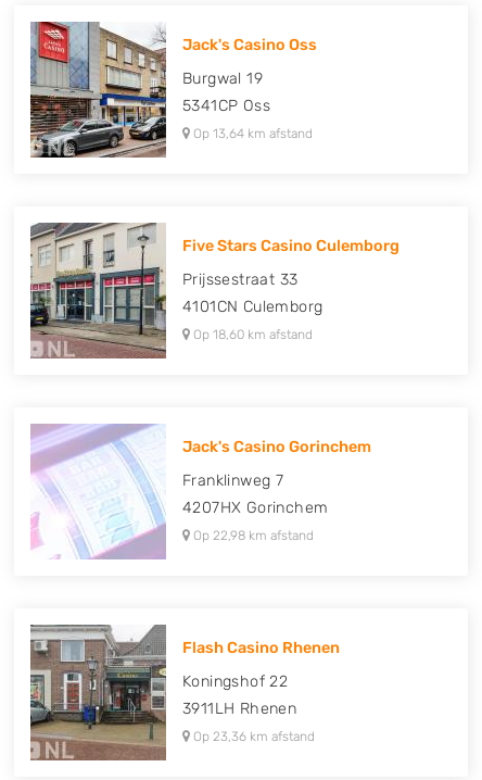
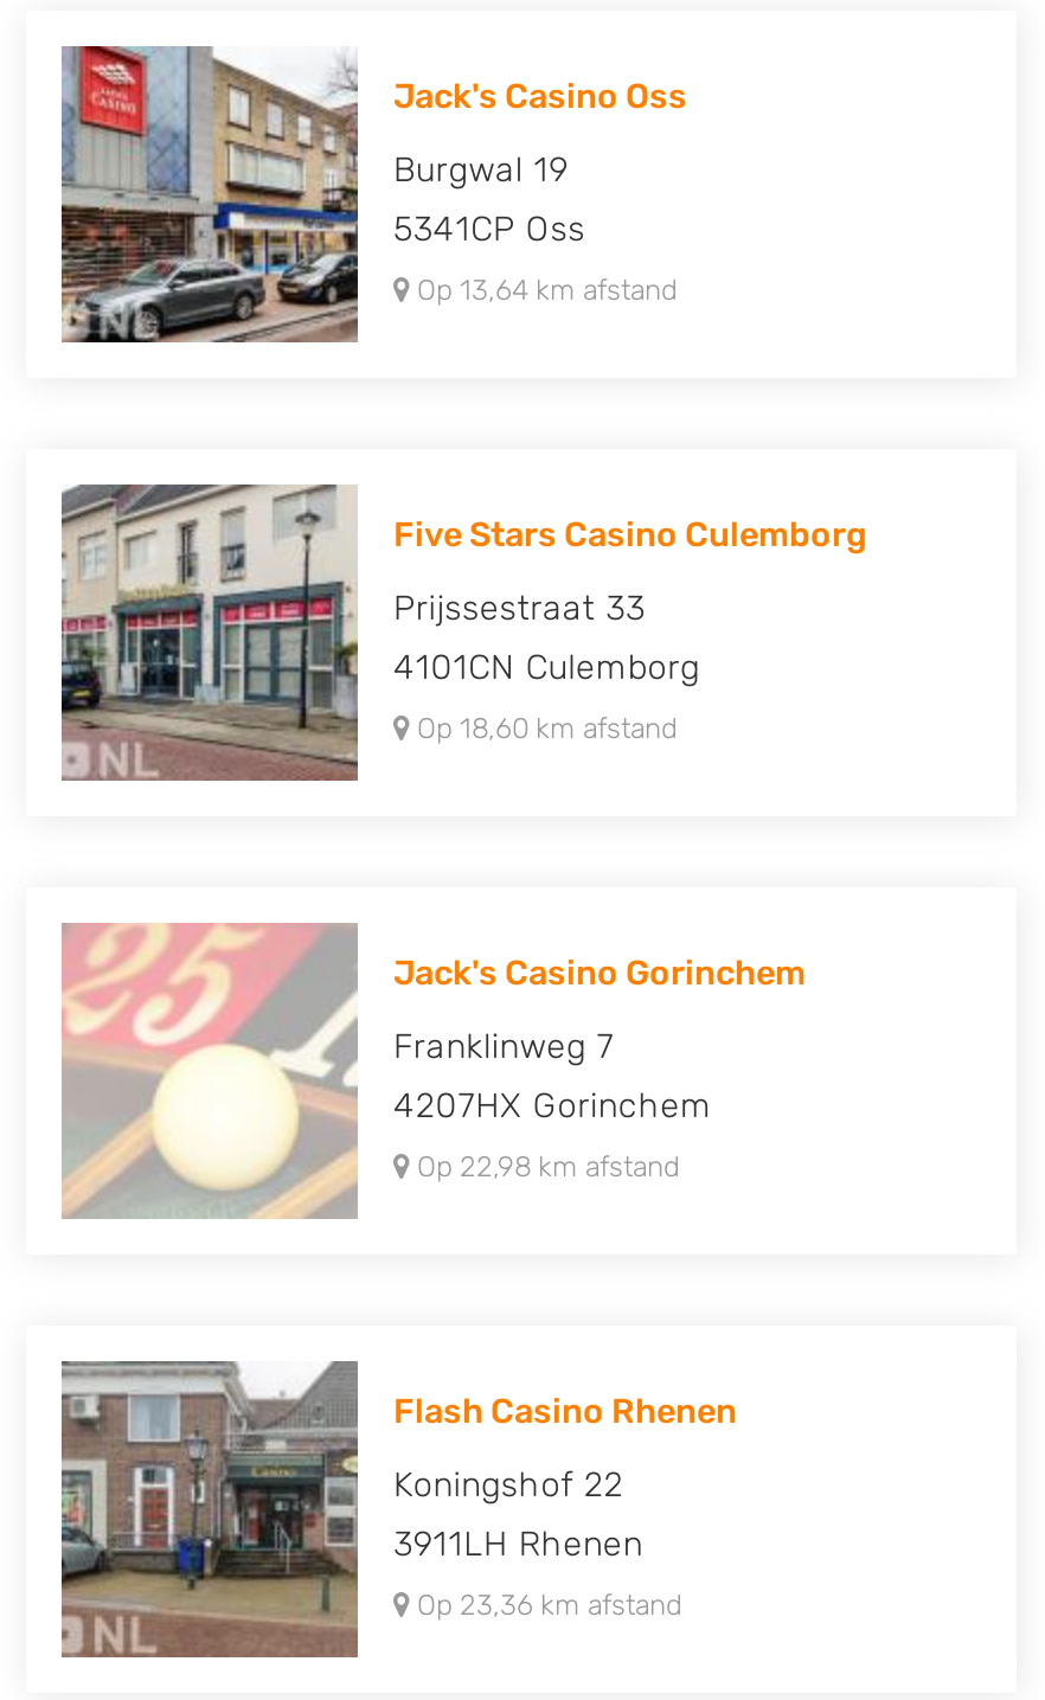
- [image]
+ [image]
